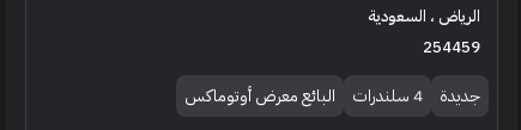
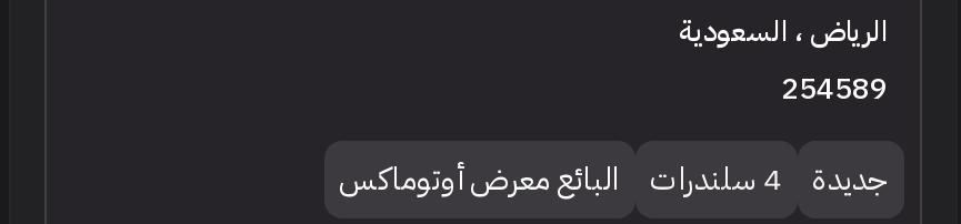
- 254459
+ 254589
